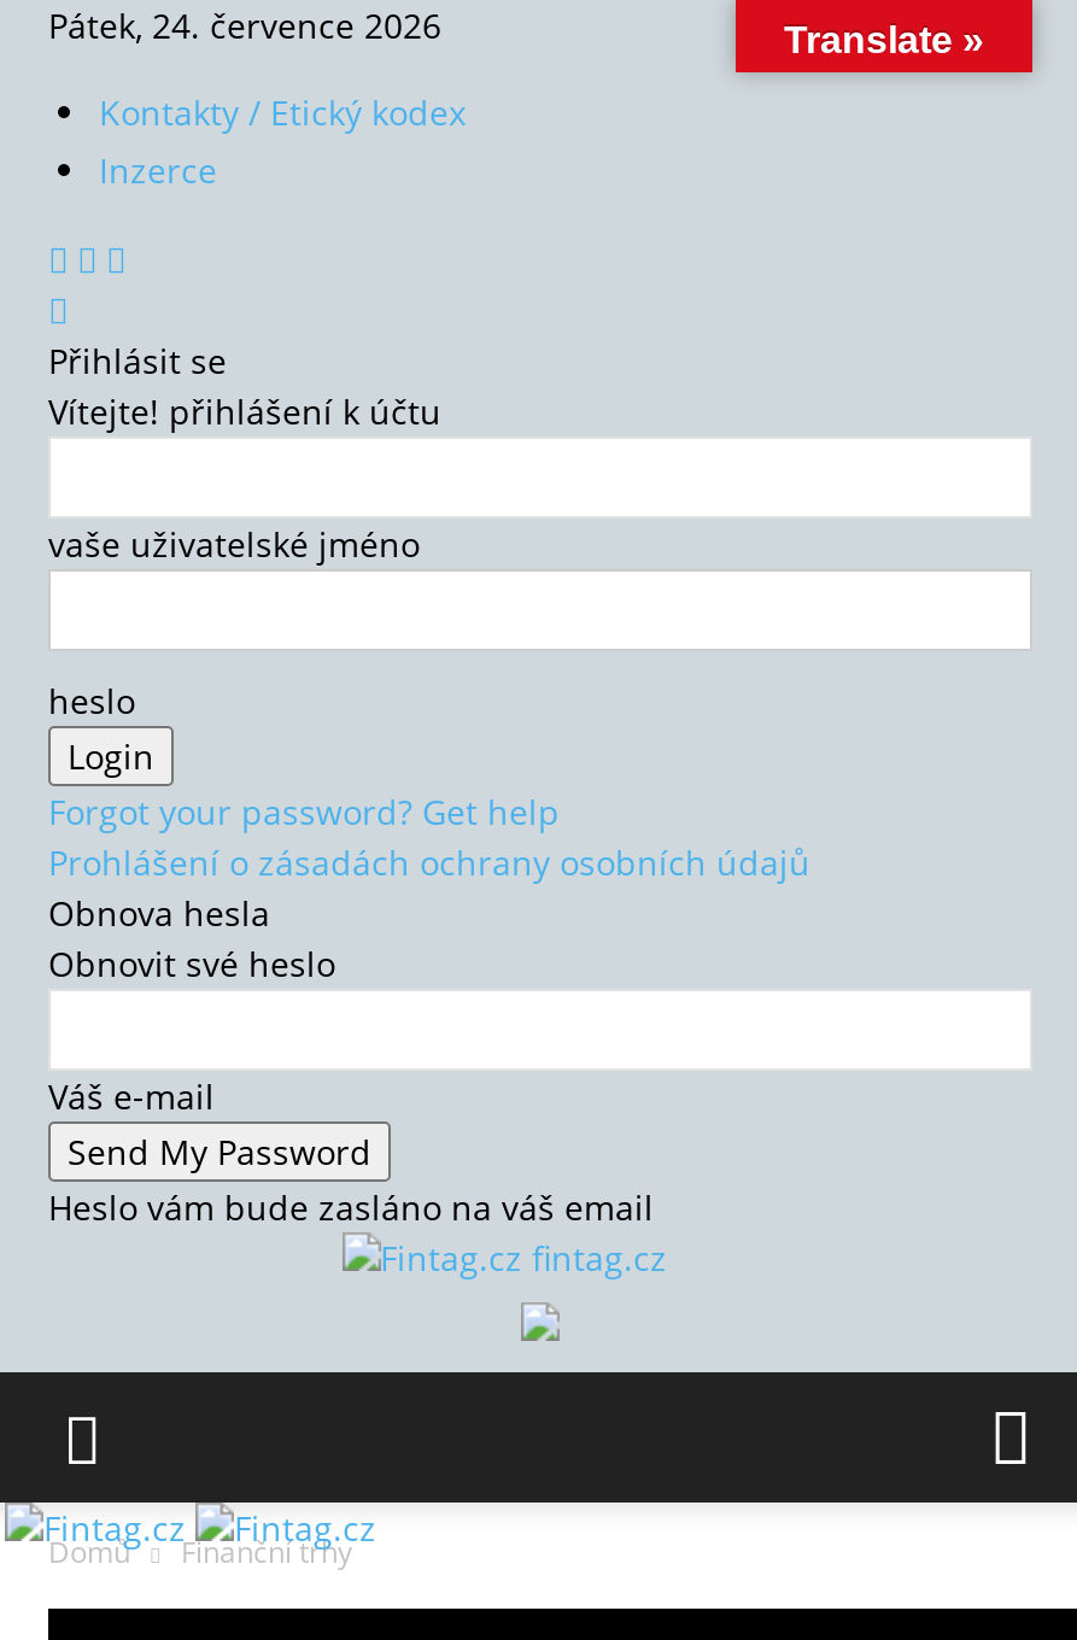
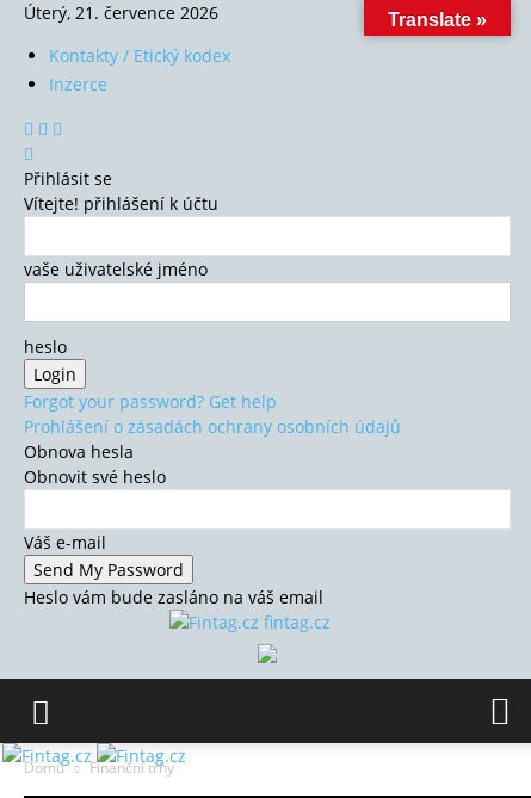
- Pátek, 24. července 2026
+ Úterý, 21. července 2026
